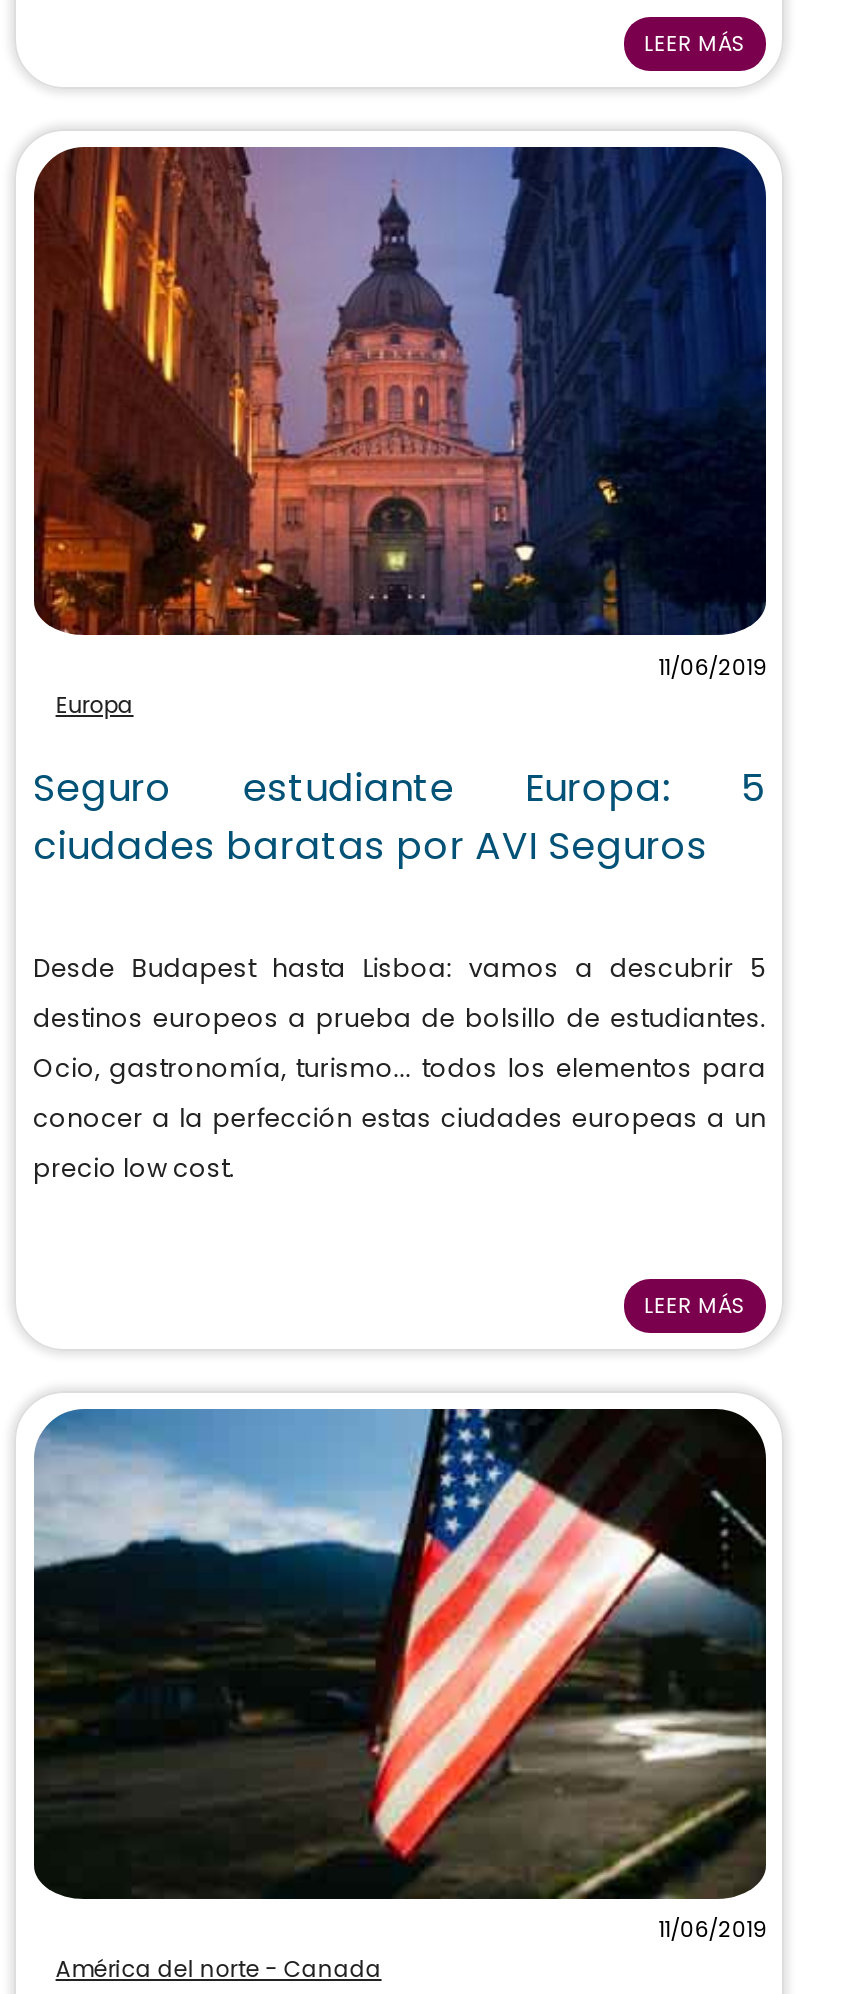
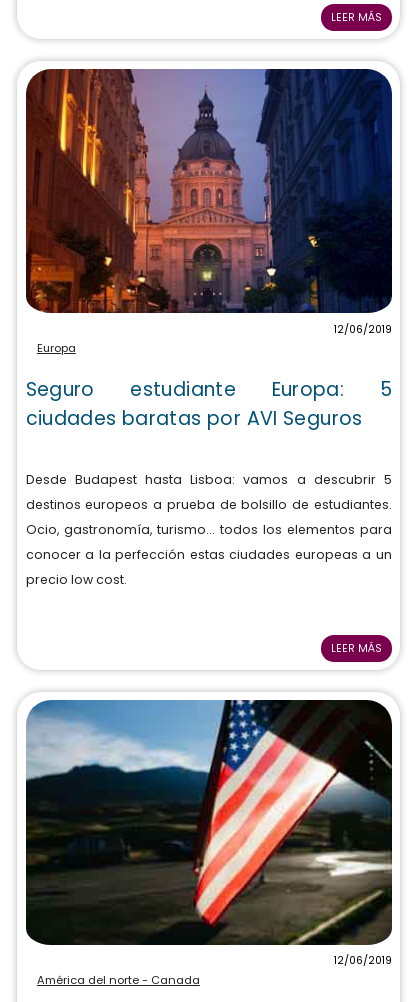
- 11/06/2019
+ 12/06/2019

- 11/06/2019
+ 12/06/2019
